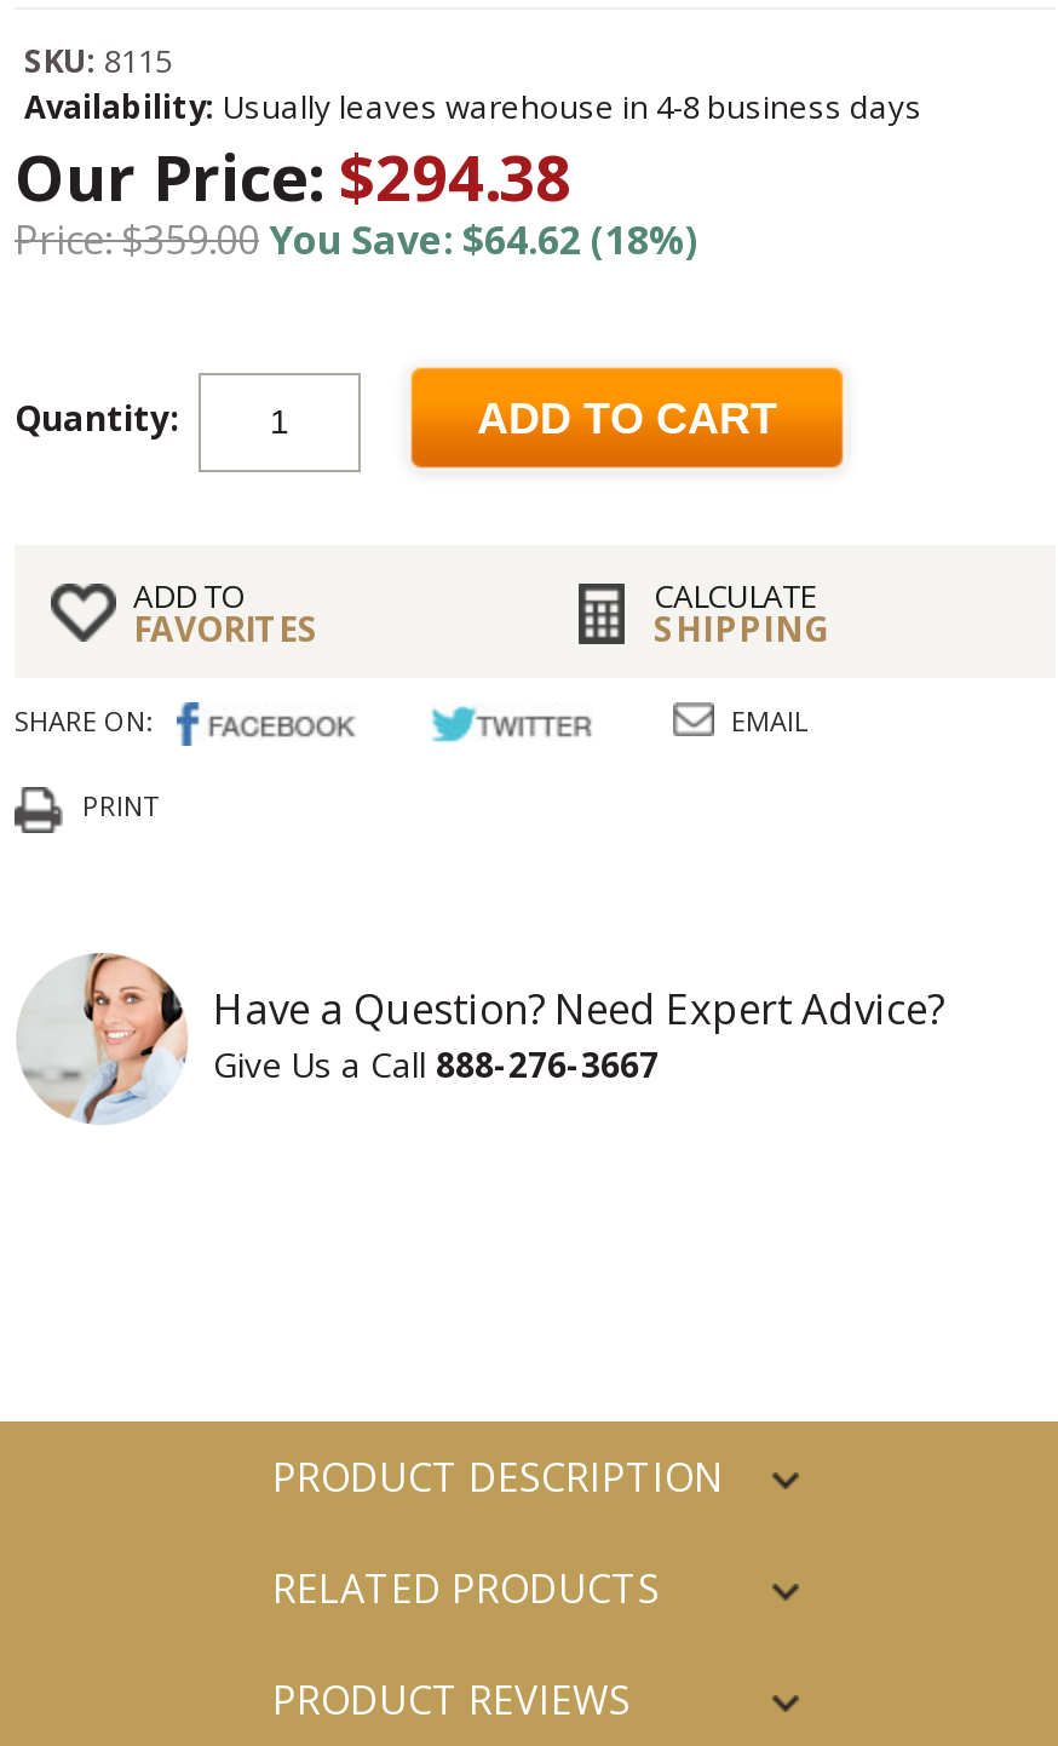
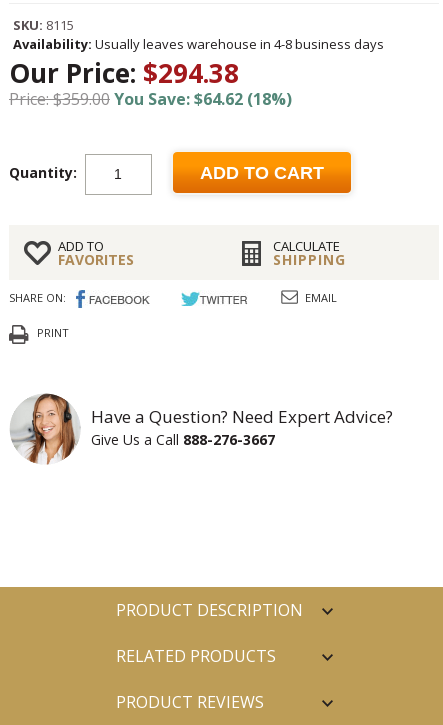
- [image]
+ [image]
